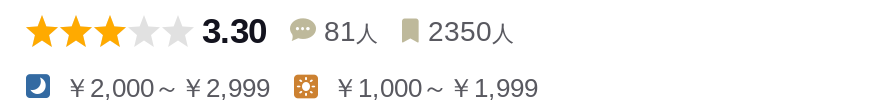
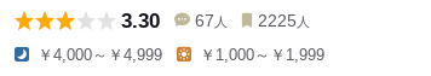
- 81人
+ 67人

- 2350人
+ 2225人

- ￥2,000～￥2,999
+ ￥4,000～￥4,999
